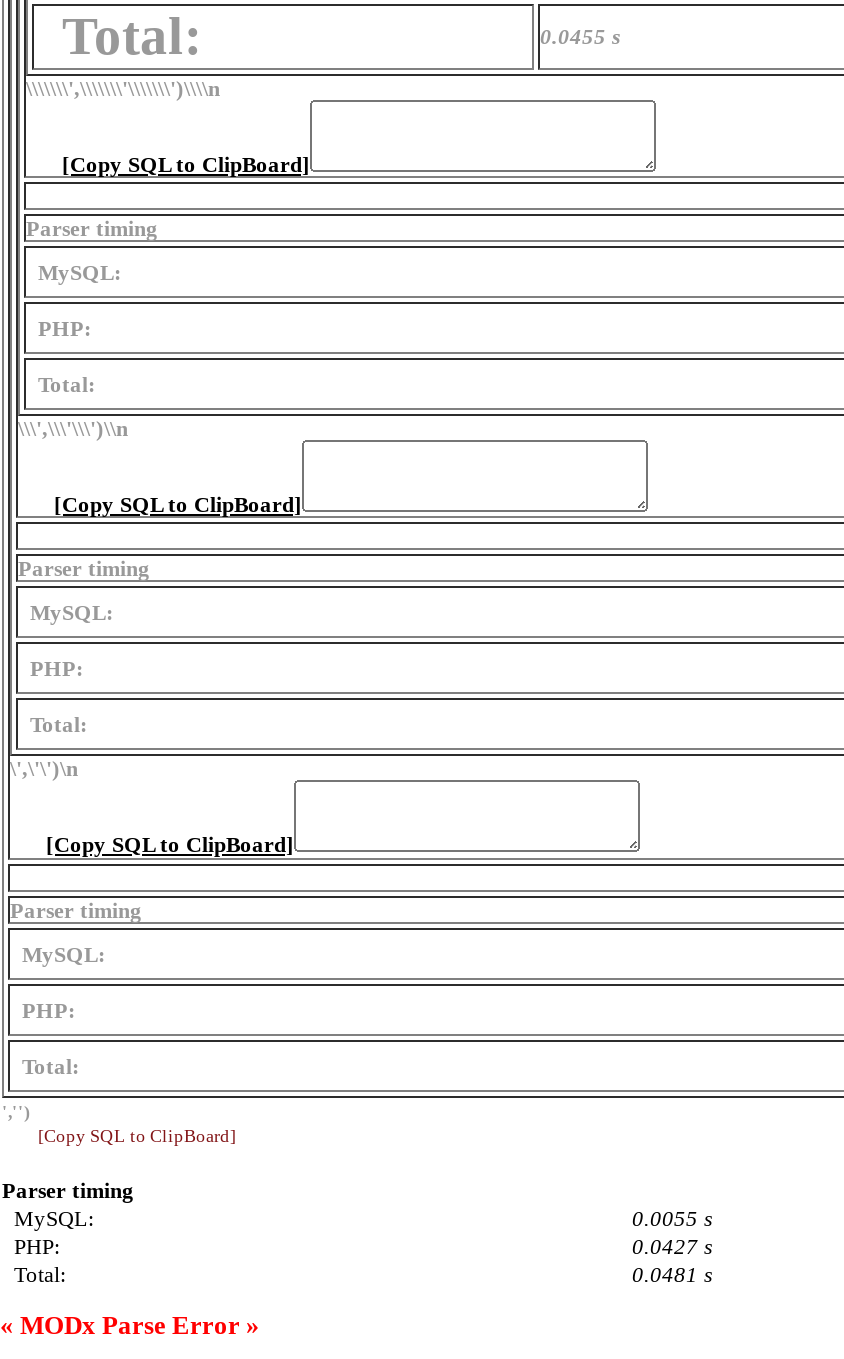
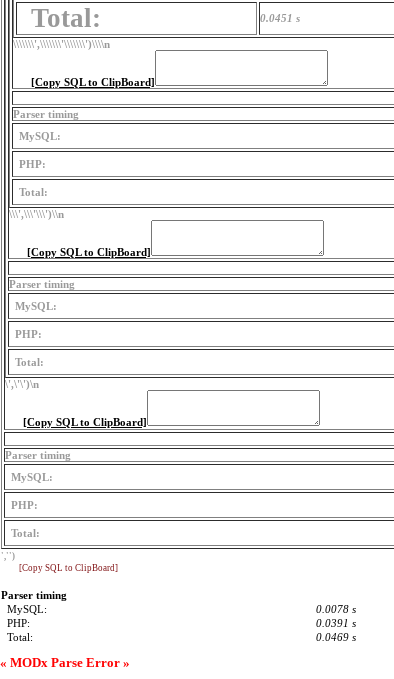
- 0.0455 s
+ 0.0451 s

- 0.0055 s
+ 0.0078 s

- 0.0427 s
+ 0.0391 s

- 0.0481 s
+ 0.0469 s
